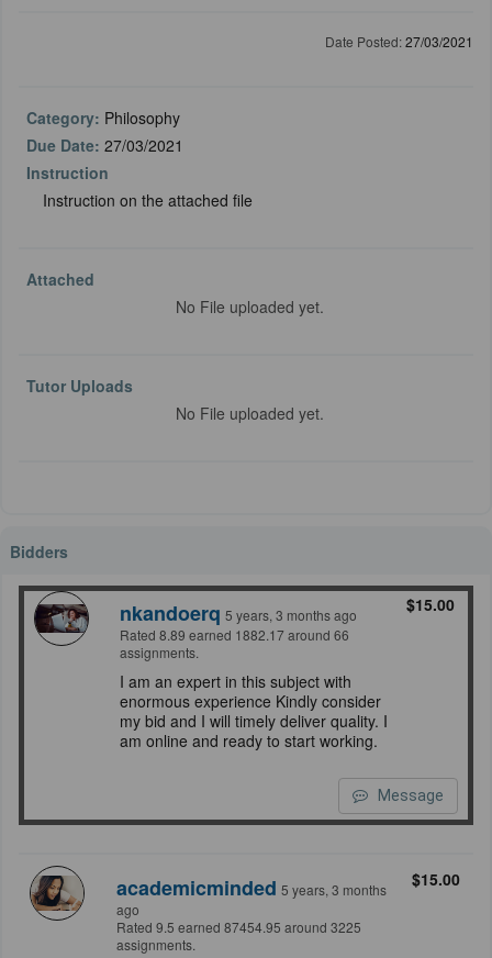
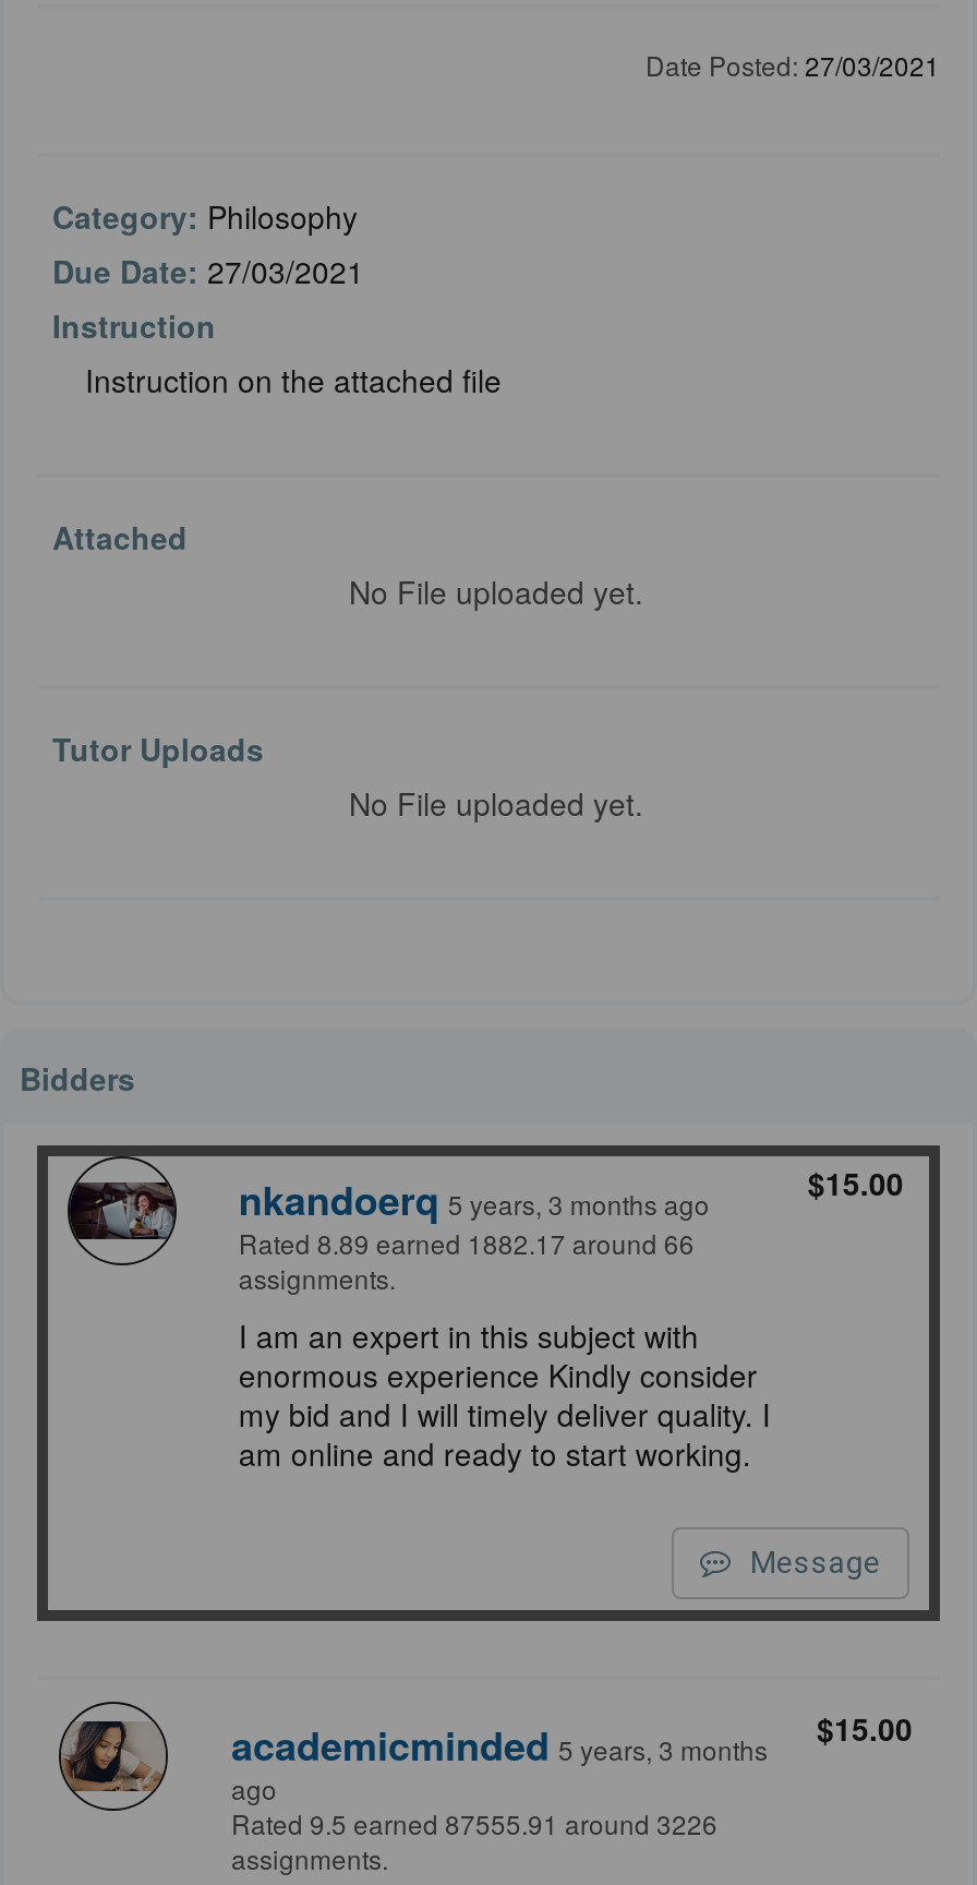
- Rated 9.5 earned 87454.95 around 3225
+ Rated 9.5 earned 87555.91 around 3226
